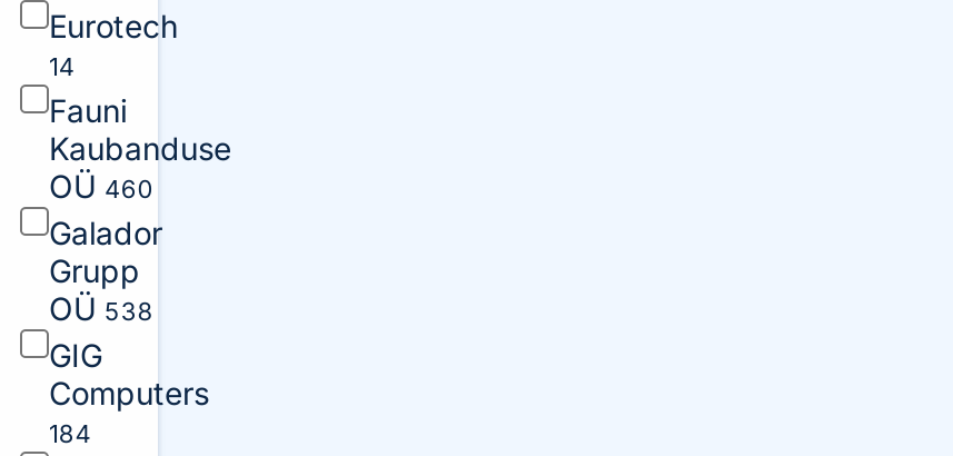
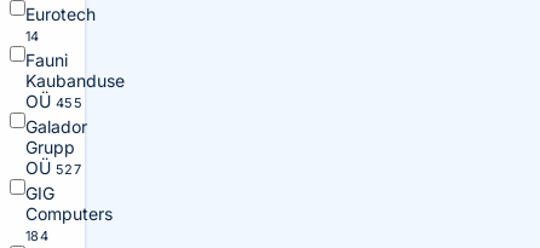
- OÜ 460
+ OÜ 455

- OÜ 538
+ OÜ 527
